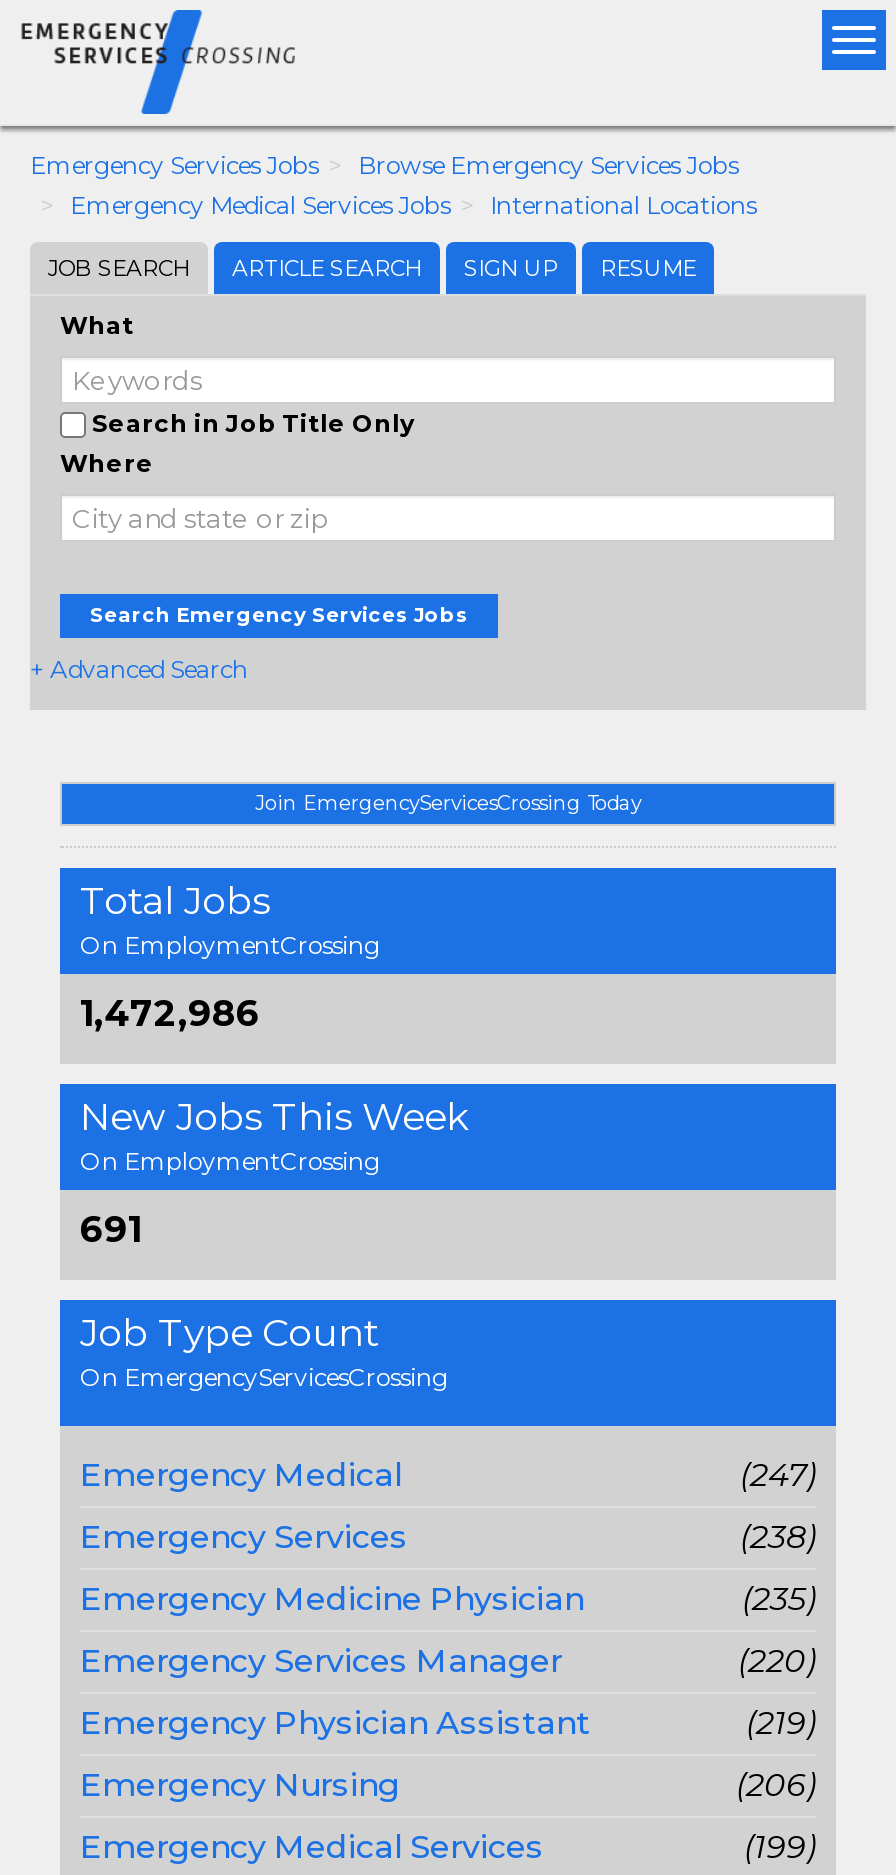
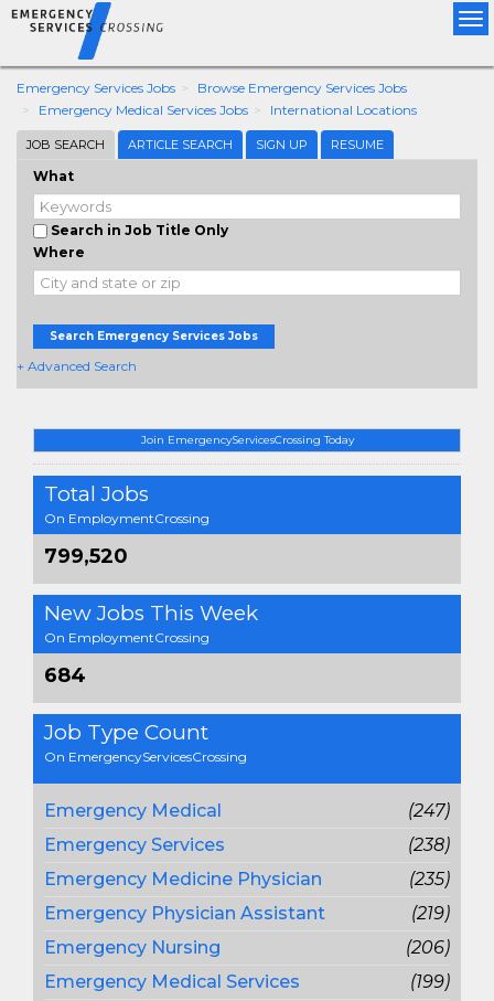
- 1,472,986
+ 799,520

- 691
+ 684

- Emergency Services Manager
- (220)
